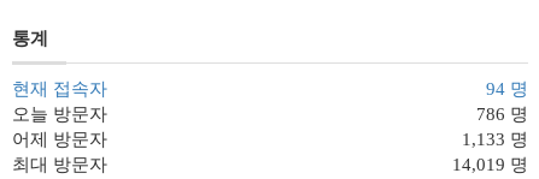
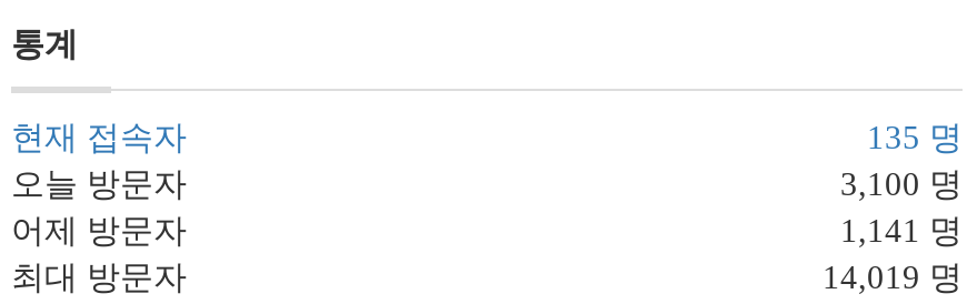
- 94 명
+ 135 명

- 786 명
+ 3,100 명

- 1,133 명
+ 1,141 명
